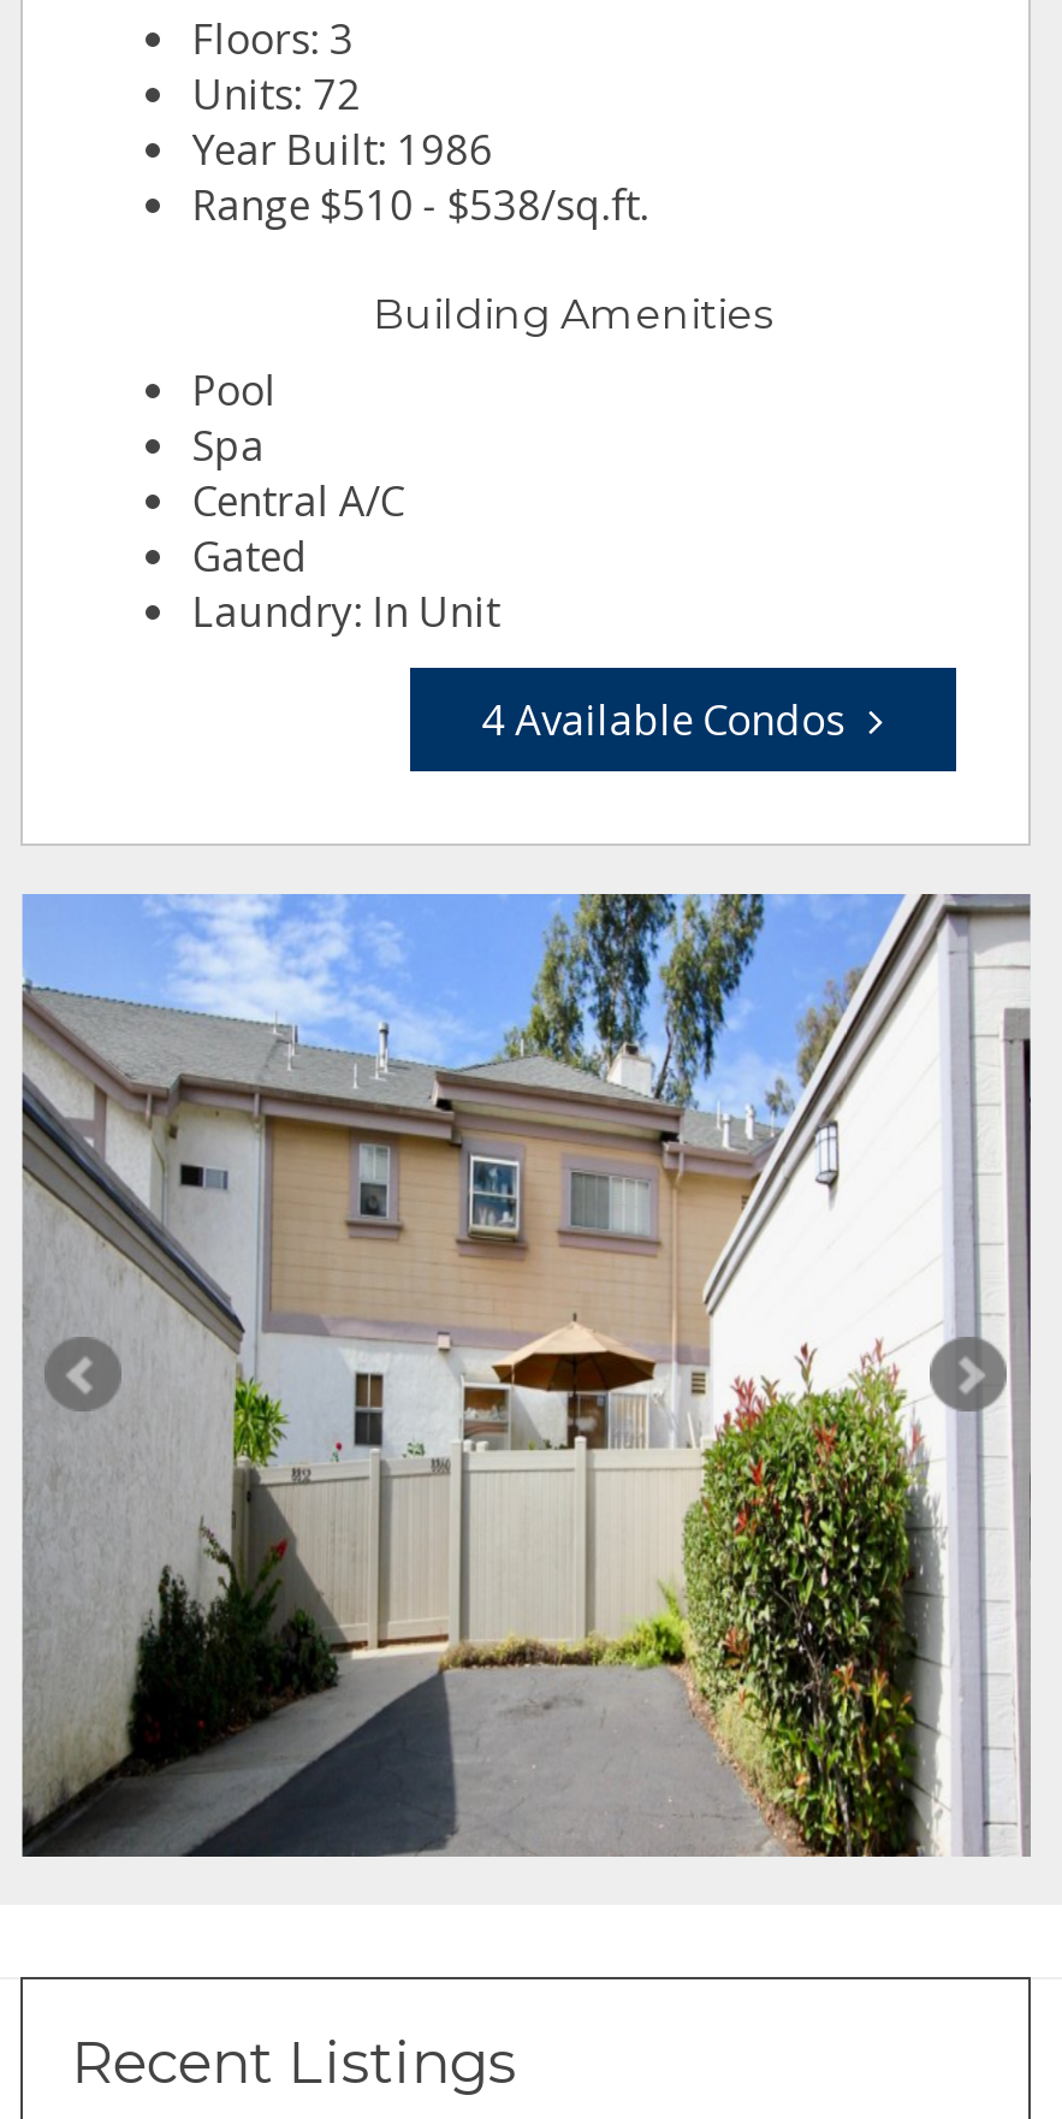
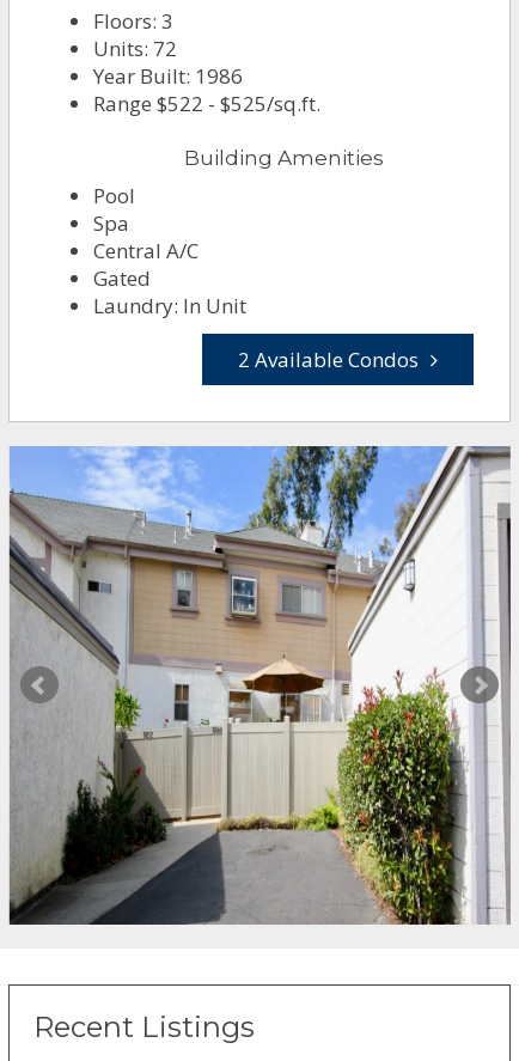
- Range $510 - $538/sq.ft.
+ Range $522 - $525/sq.ft.

- 4 Available Condos
+ 2 Available Condos
